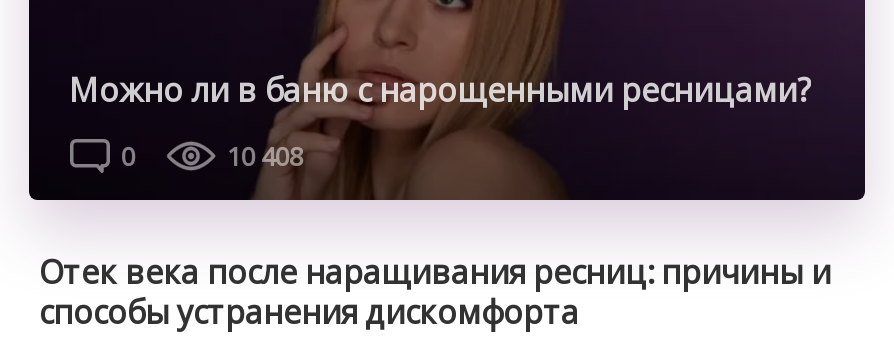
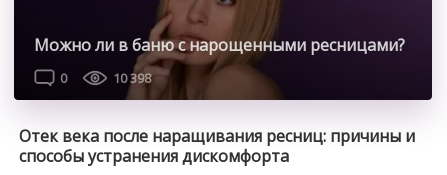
- 10 408
+ 10 398
